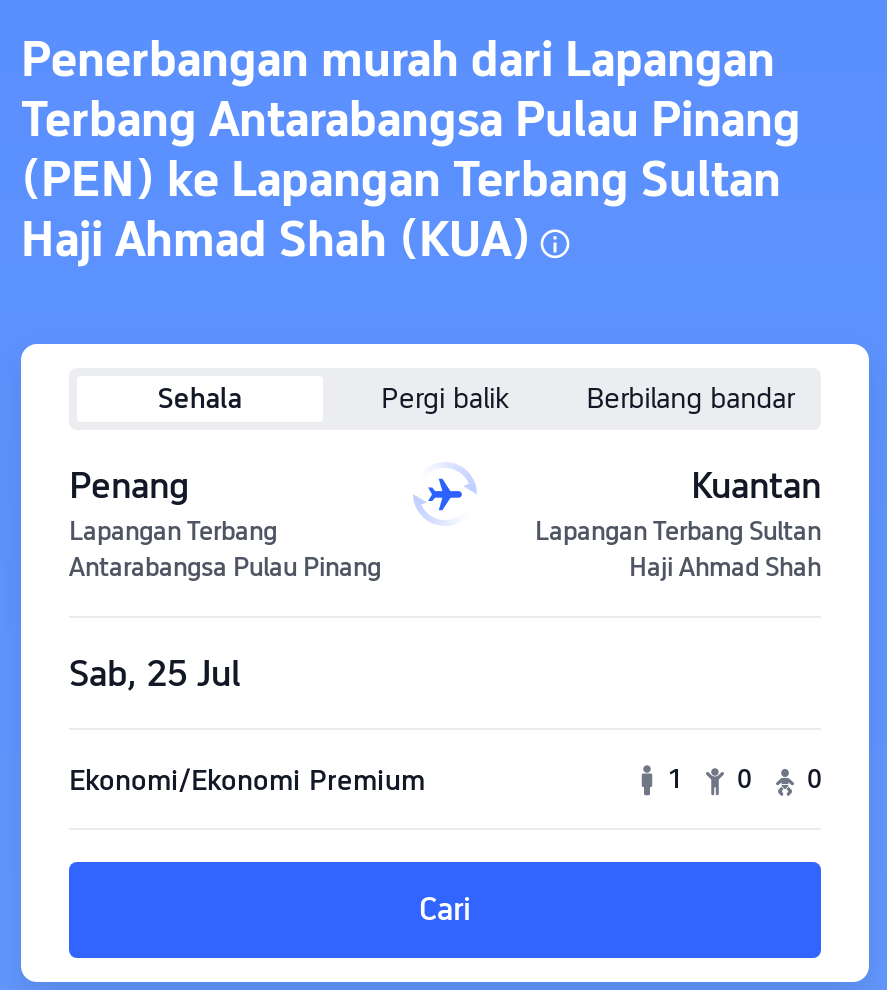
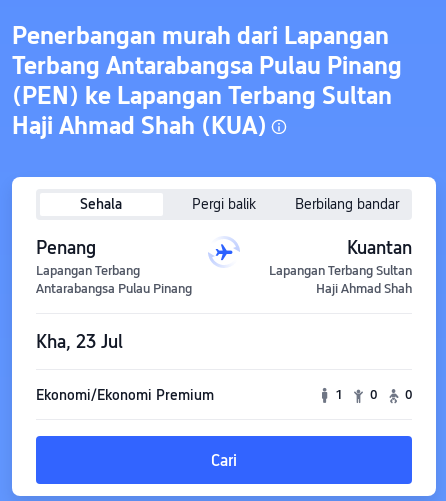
- Sab, 25 Jul
+ Kha, 23 Jul
